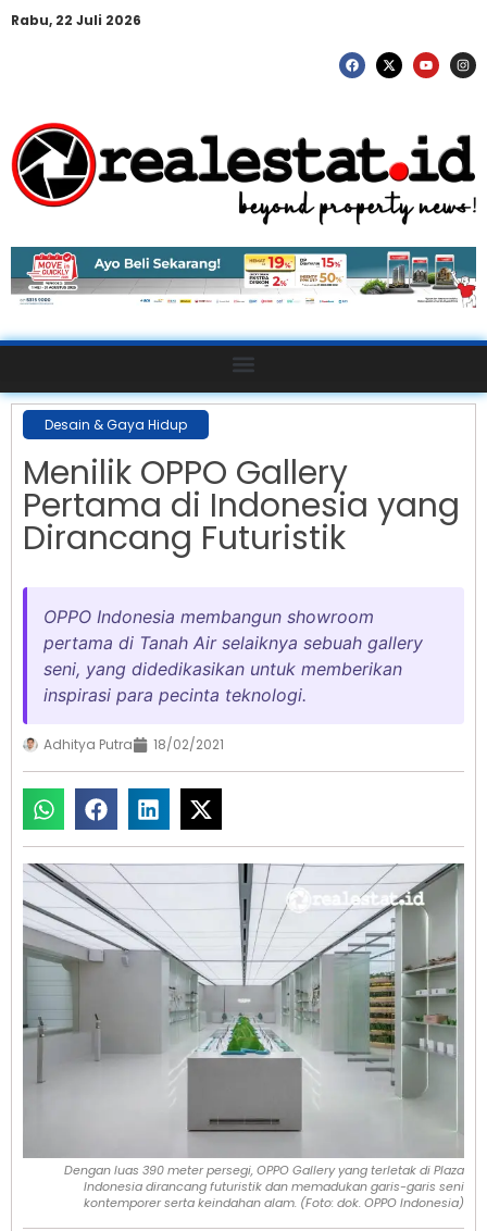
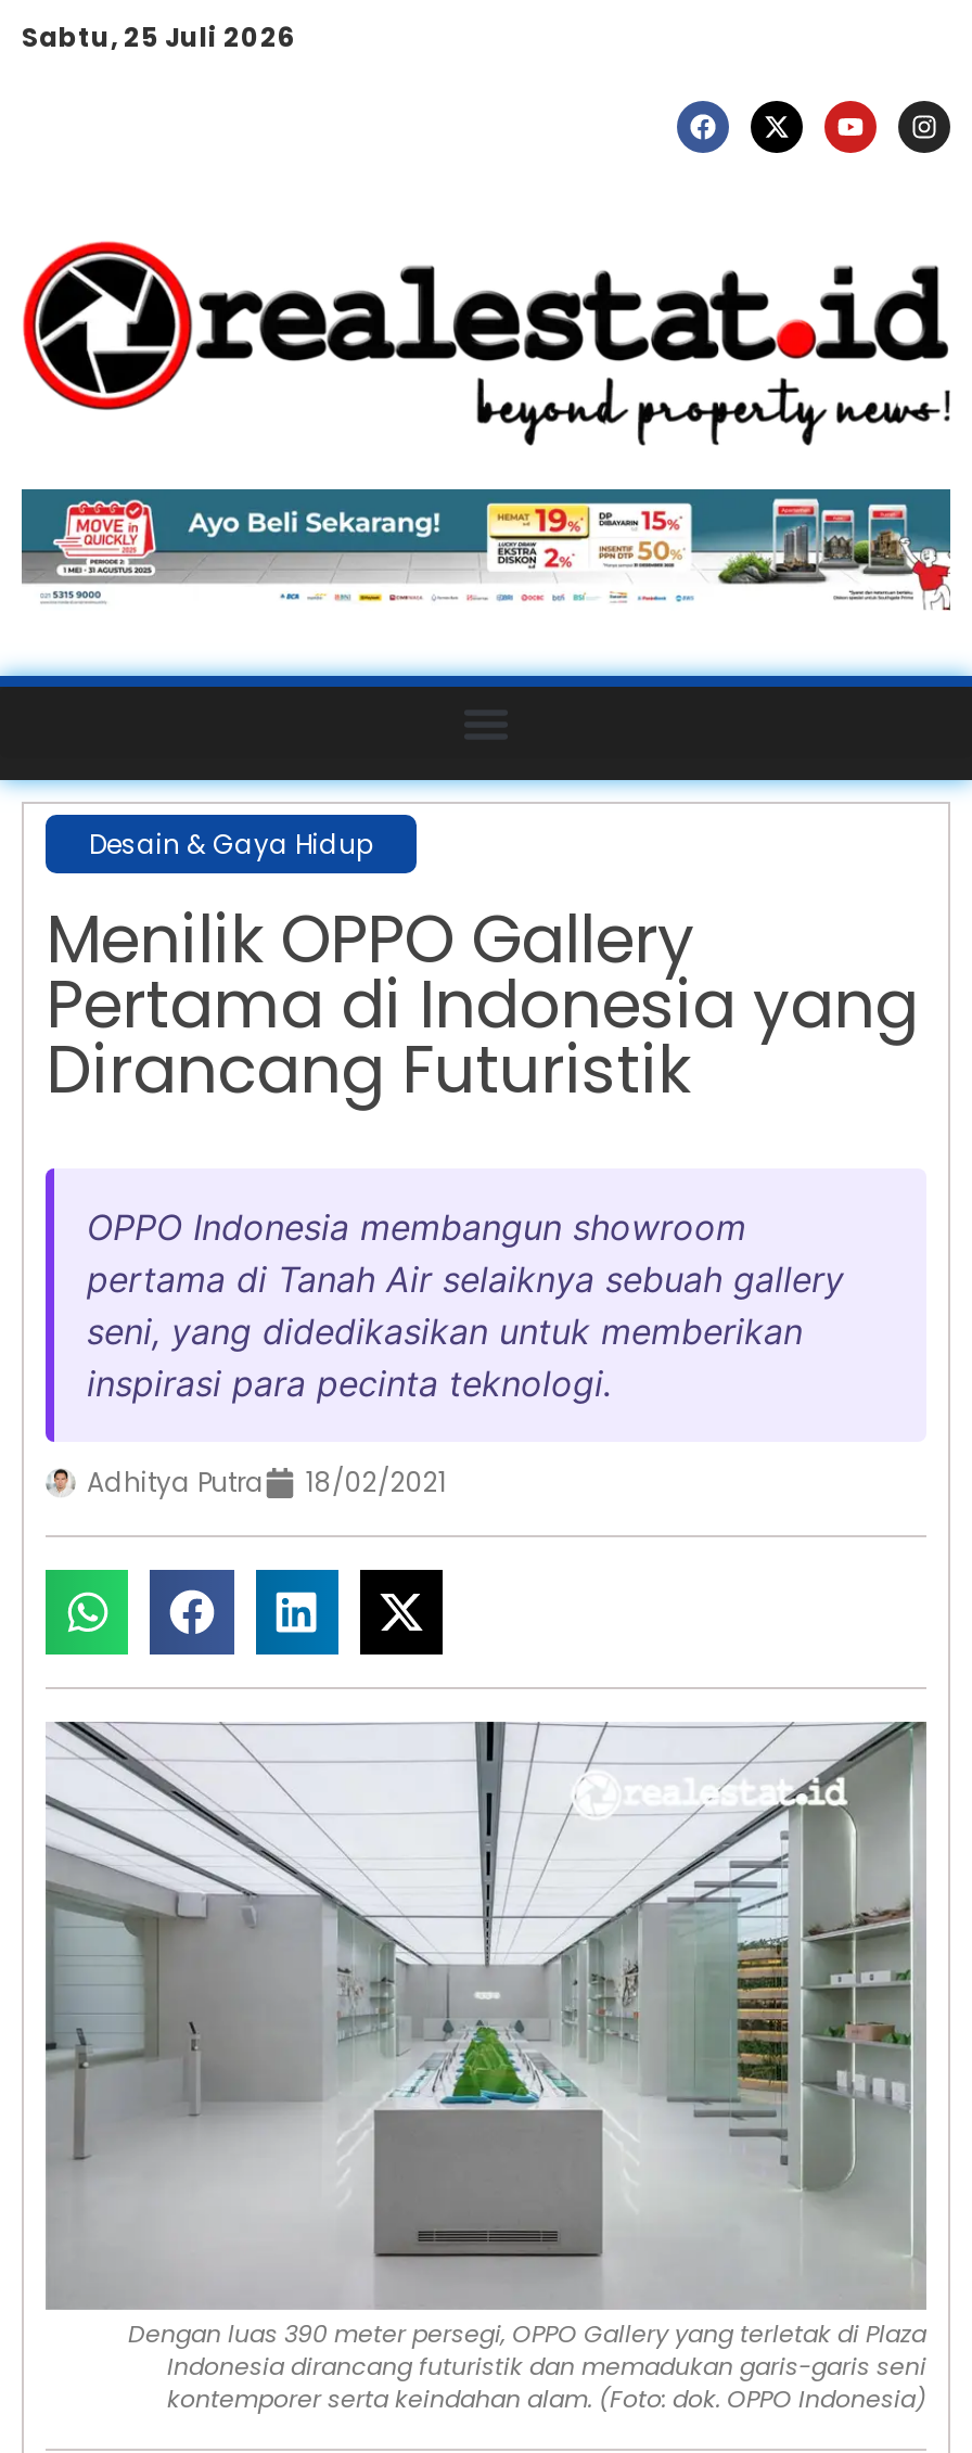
- Rabu, 22 Juli 2026
+ Sabtu, 25 Juli 2026
